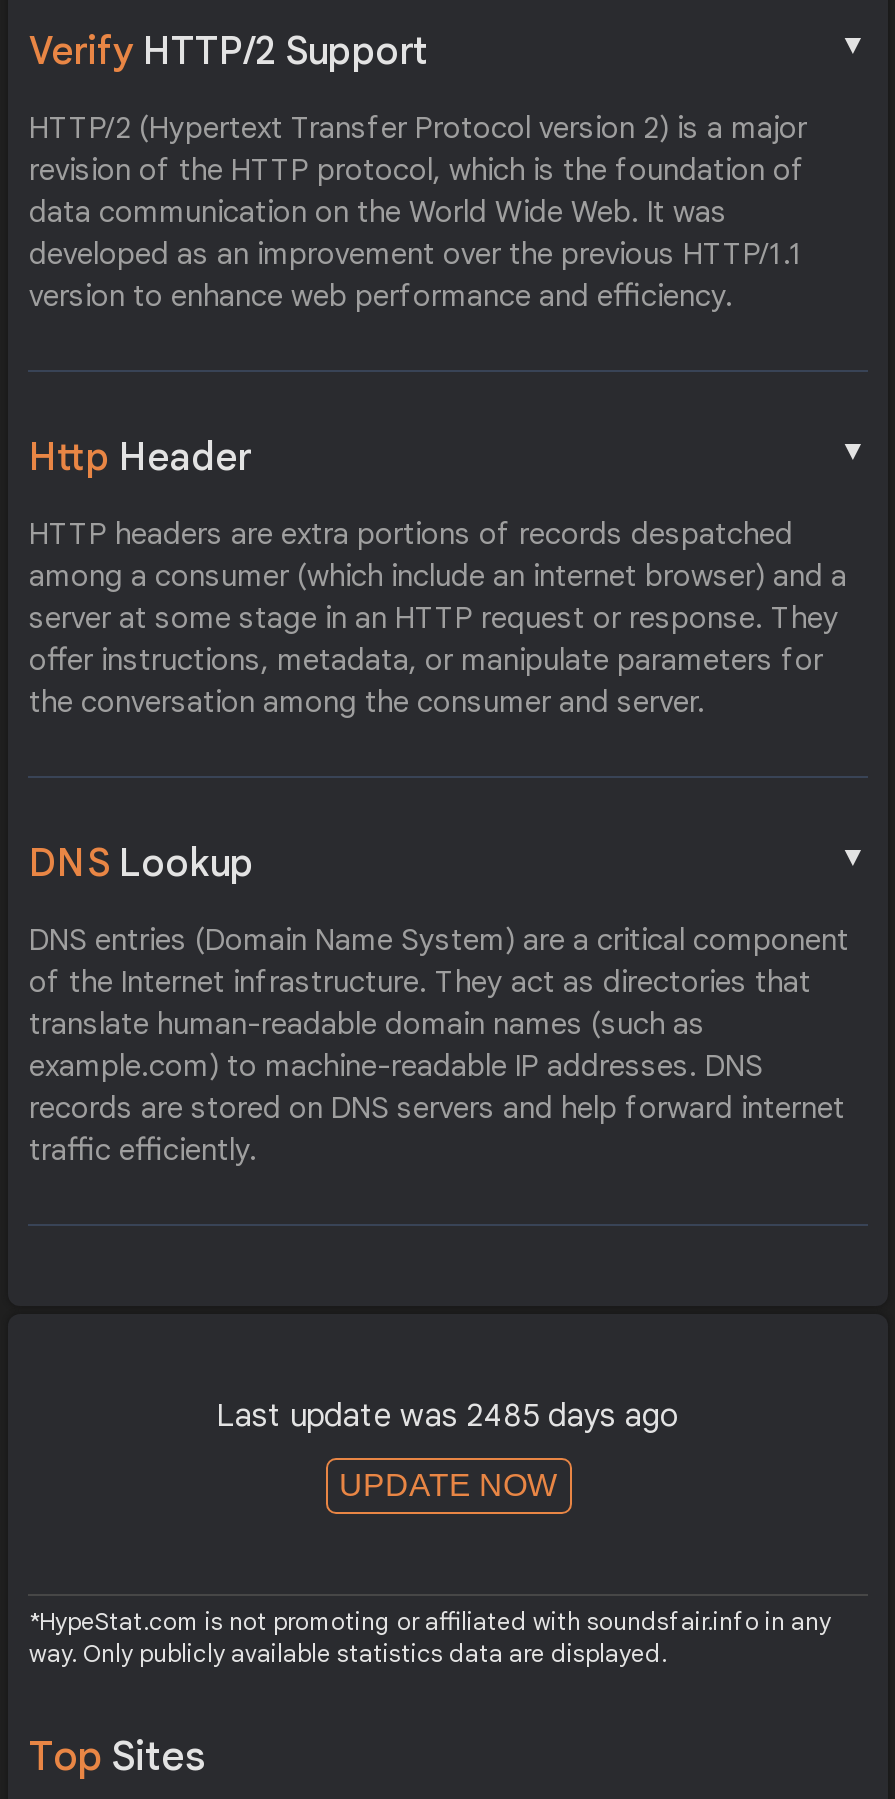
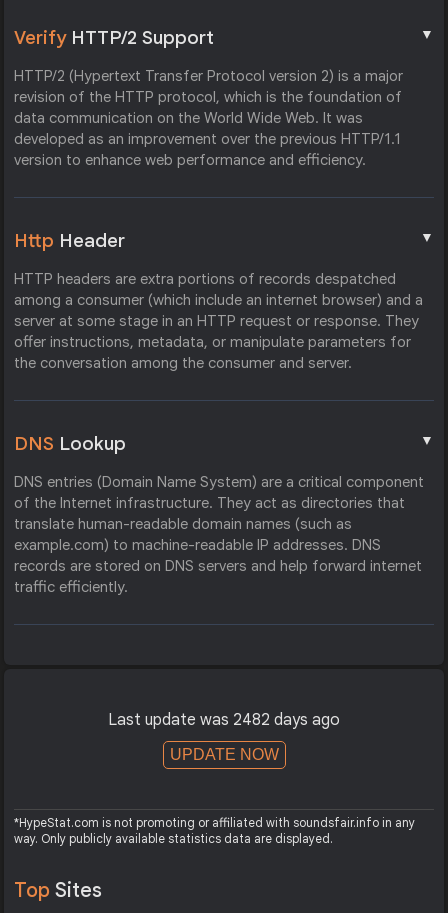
- Last update was 2485 days ago
+ Last update was 2482 days ago
